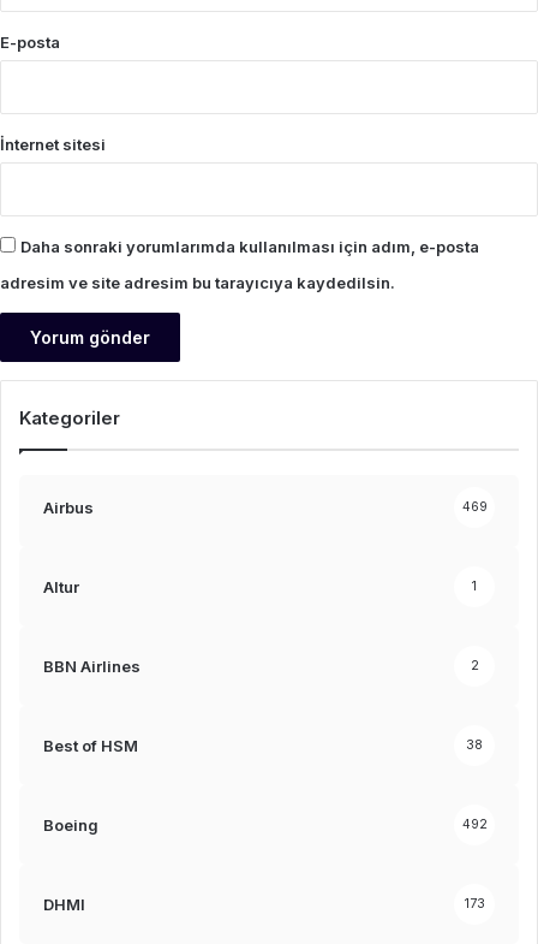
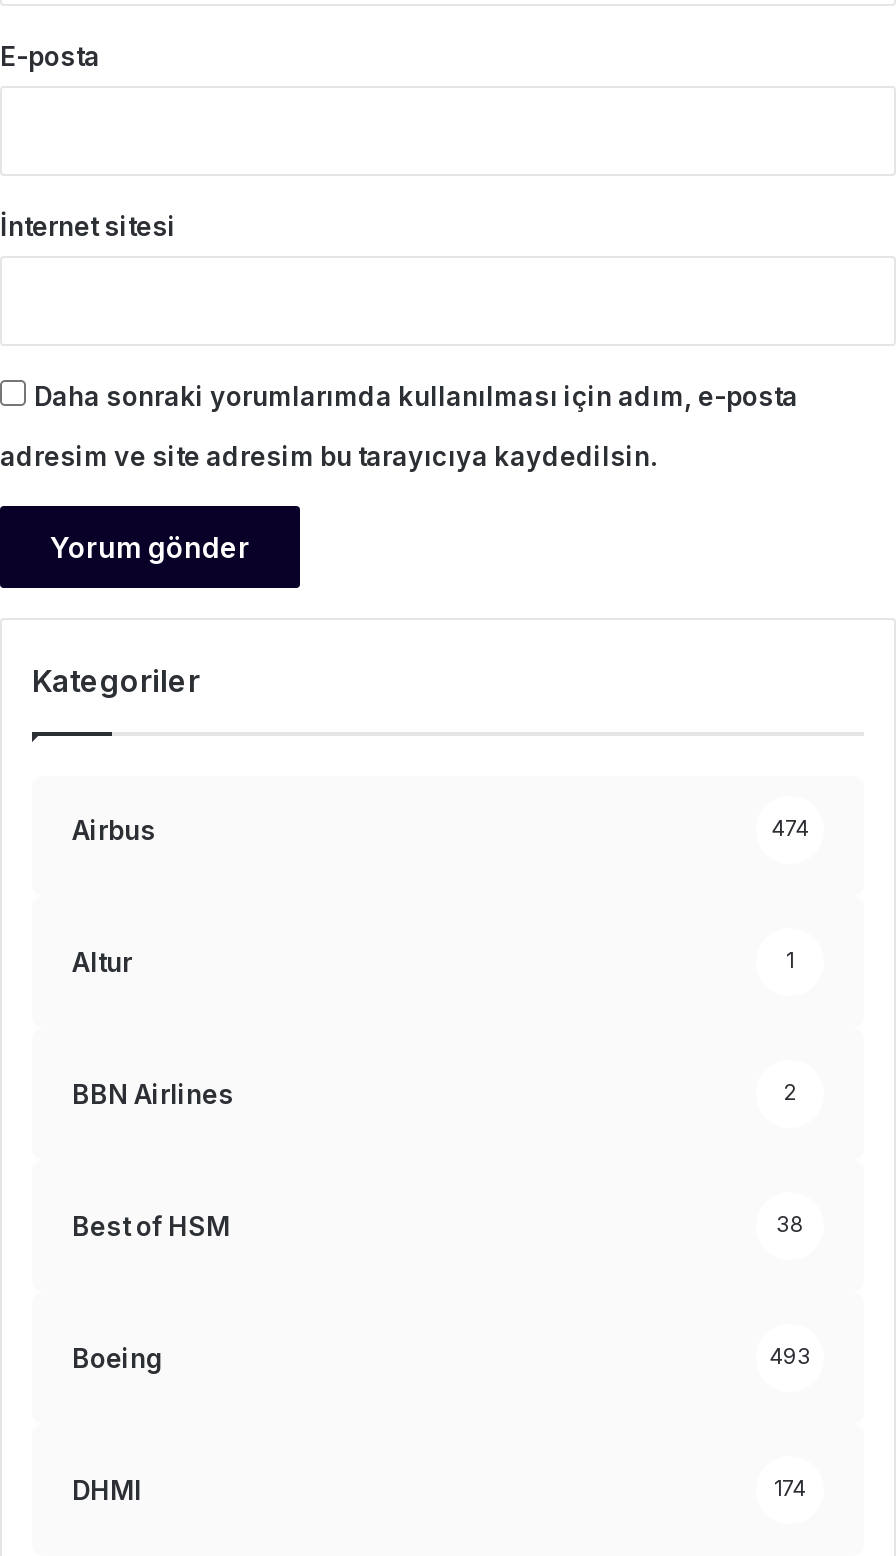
- 469
+ 474

- 492
+ 493

- 173
+ 174
